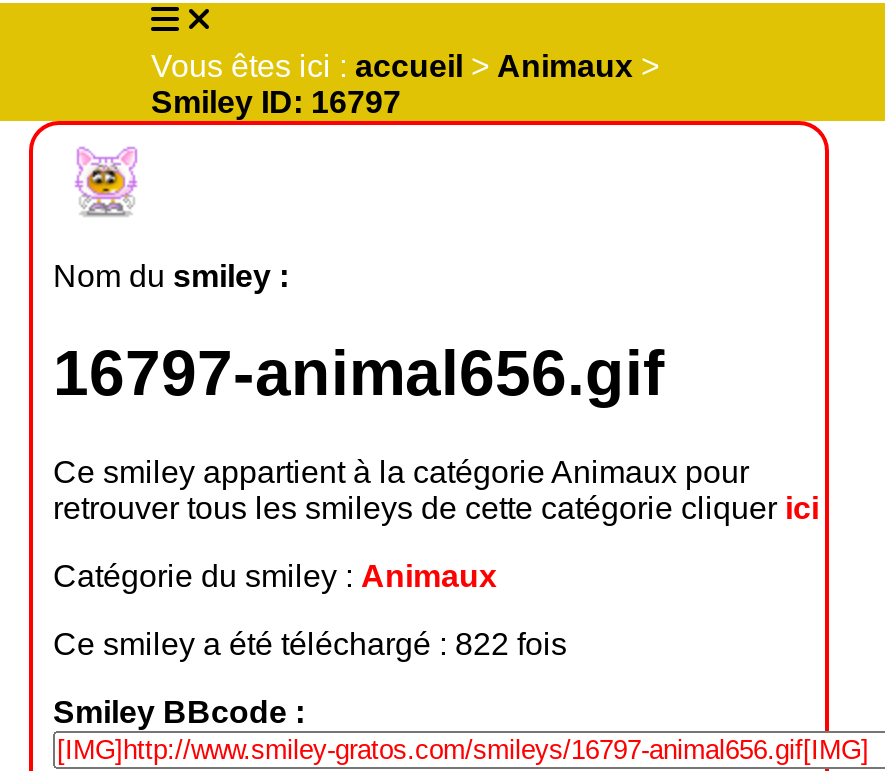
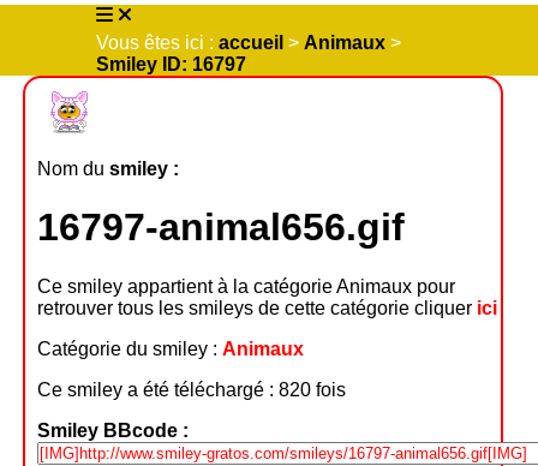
- Ce smiley a été téléchargé : 822 fois
+ Ce smiley a été téléchargé : 820 fois
